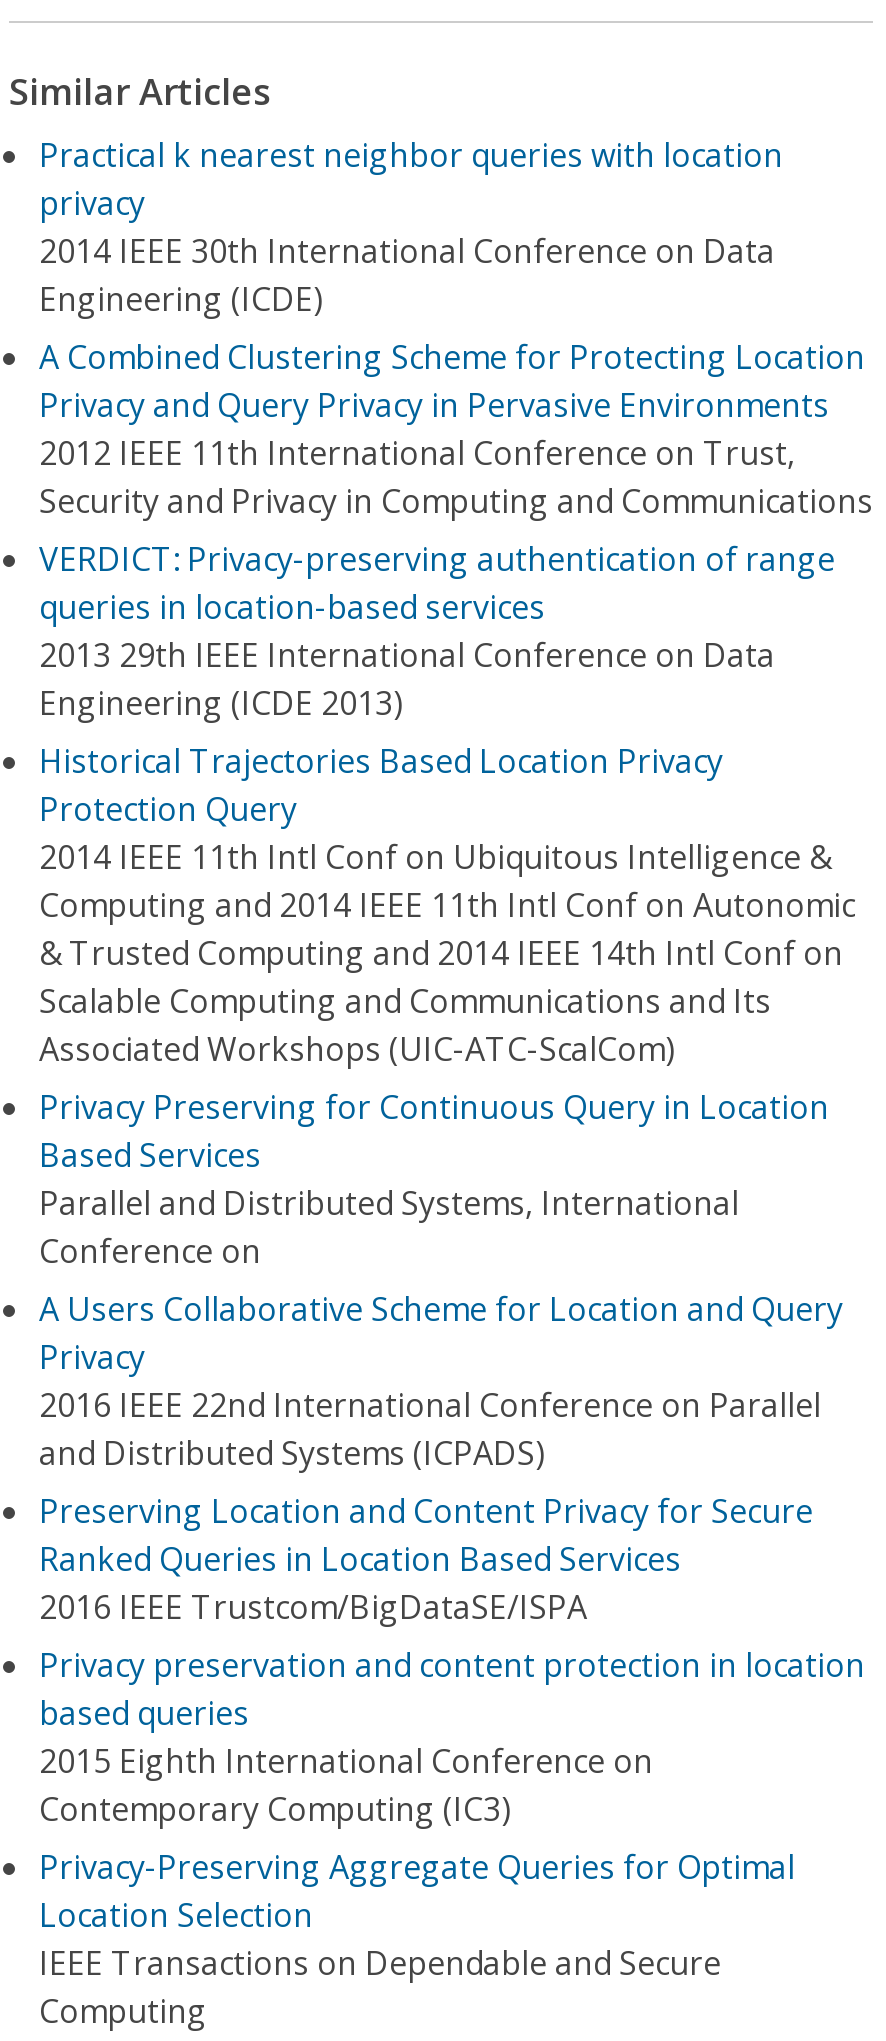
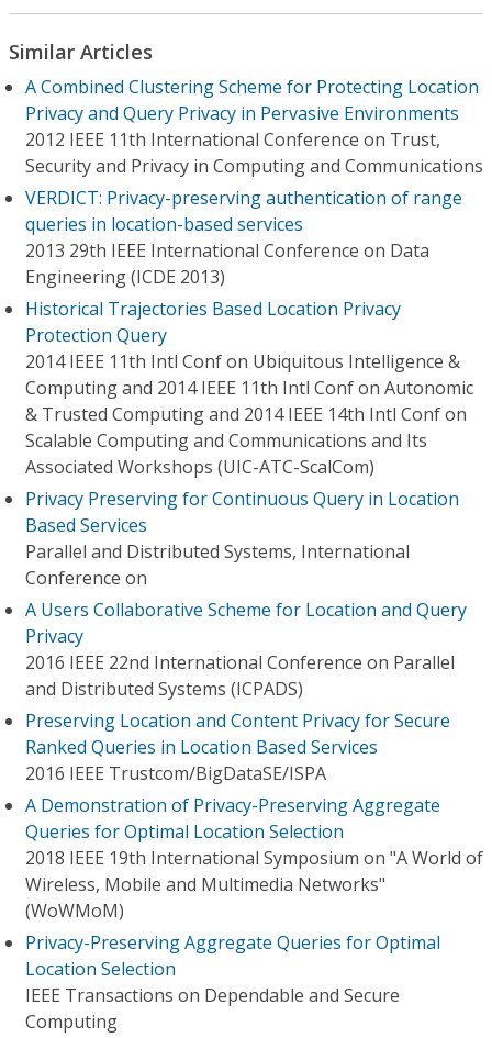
- Practical k nearest neighbor queries with location
- privacy
- 2014 IEEE 30th International Conference on Data
- Engineering (ICDE)

moved up: A Combined Clustering Scheme for Protecting Location | Privacy and Query Privacy in Pervasive Environments | 2012 IEEE 11th International Conference on Trust, | ... | Ranked Queries in Location Based Services | 2016 IEEE Trustcom/BigDataSE/ISPA

- Privacy preservation and content protection in location
- based queries
- 2015 Eighth International Conference on
- Contemporary Computing (IC3)
+ A Demonstration of Privacy-Preserving Aggregate
+ Queries for Optimal Location Selection
+ 2018 IEEE 19th International Symposium on "A World of
+ Wireless, Mobile and Multimedia Networks"
+ (WoWMoM)
